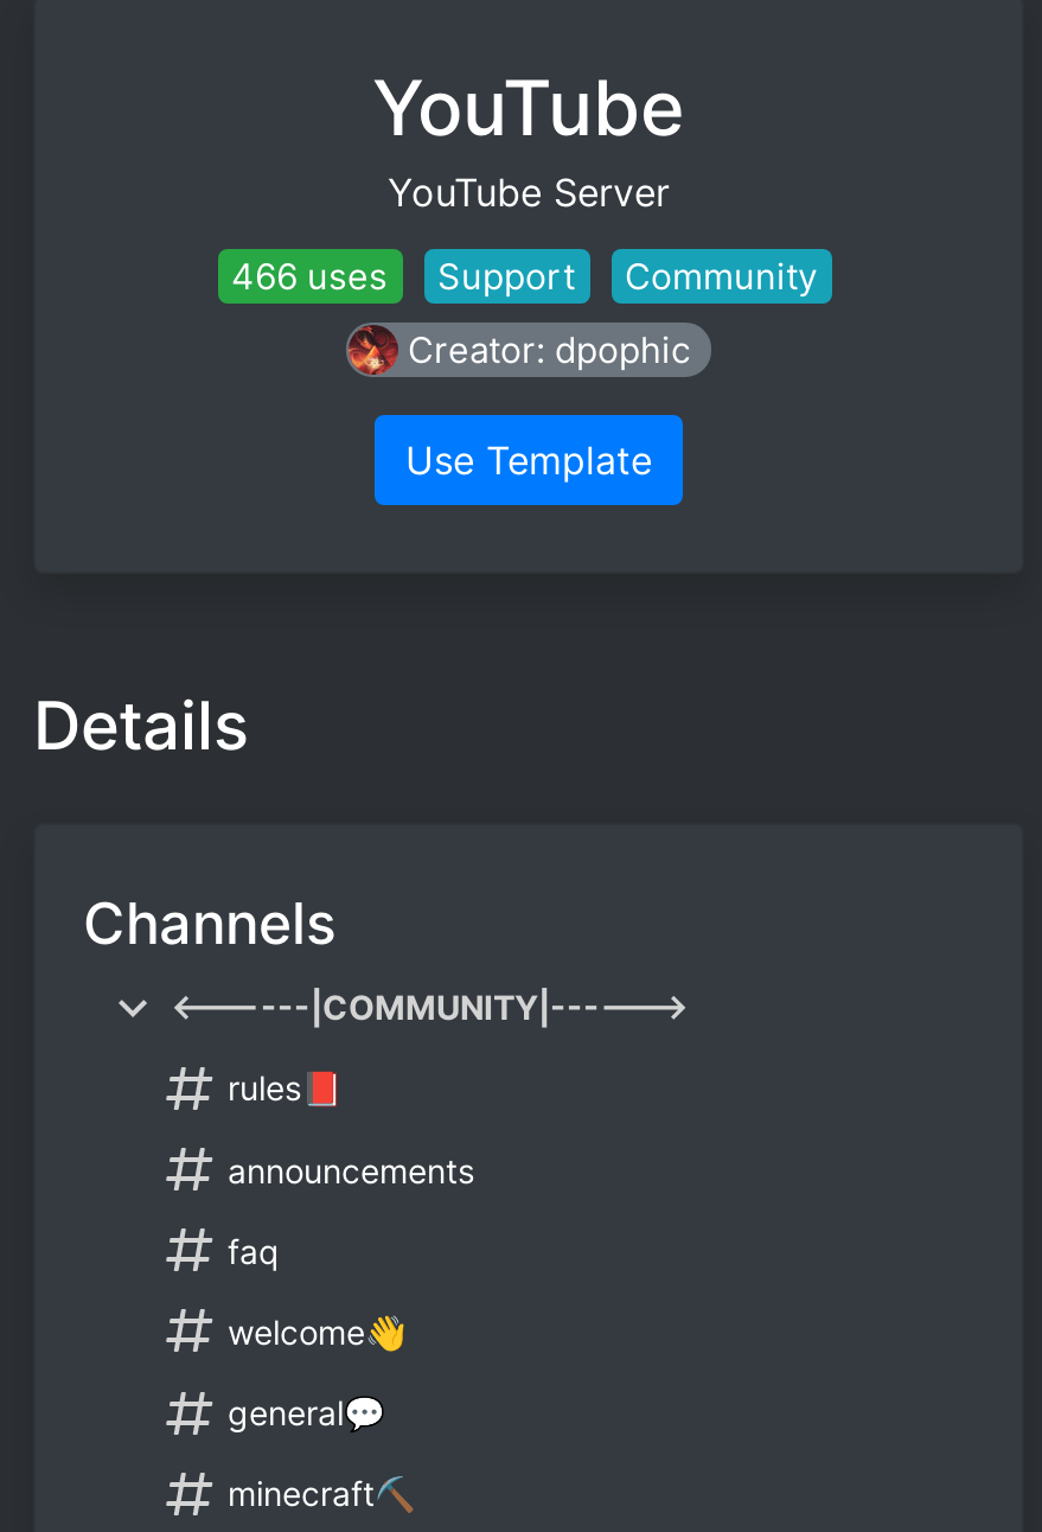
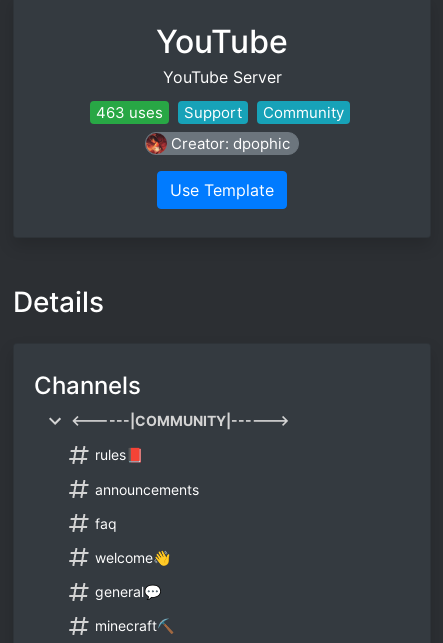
- 466 uses Support Community
+ 463 uses Support Community
